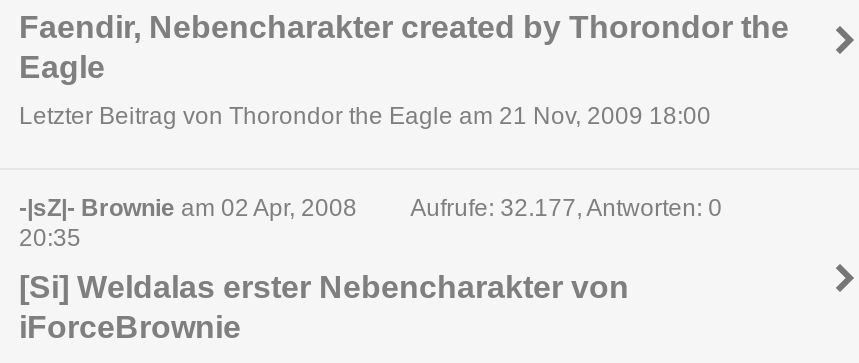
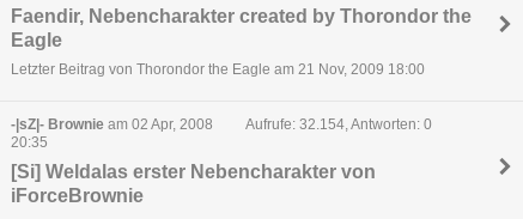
- Aufrufe: 32.177, Antworten: 0
+ Aufrufe: 32.154, Antworten: 0
